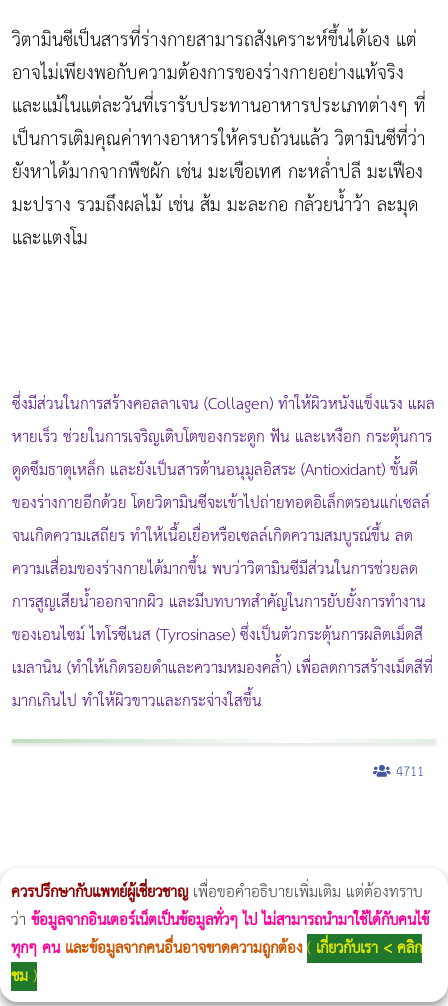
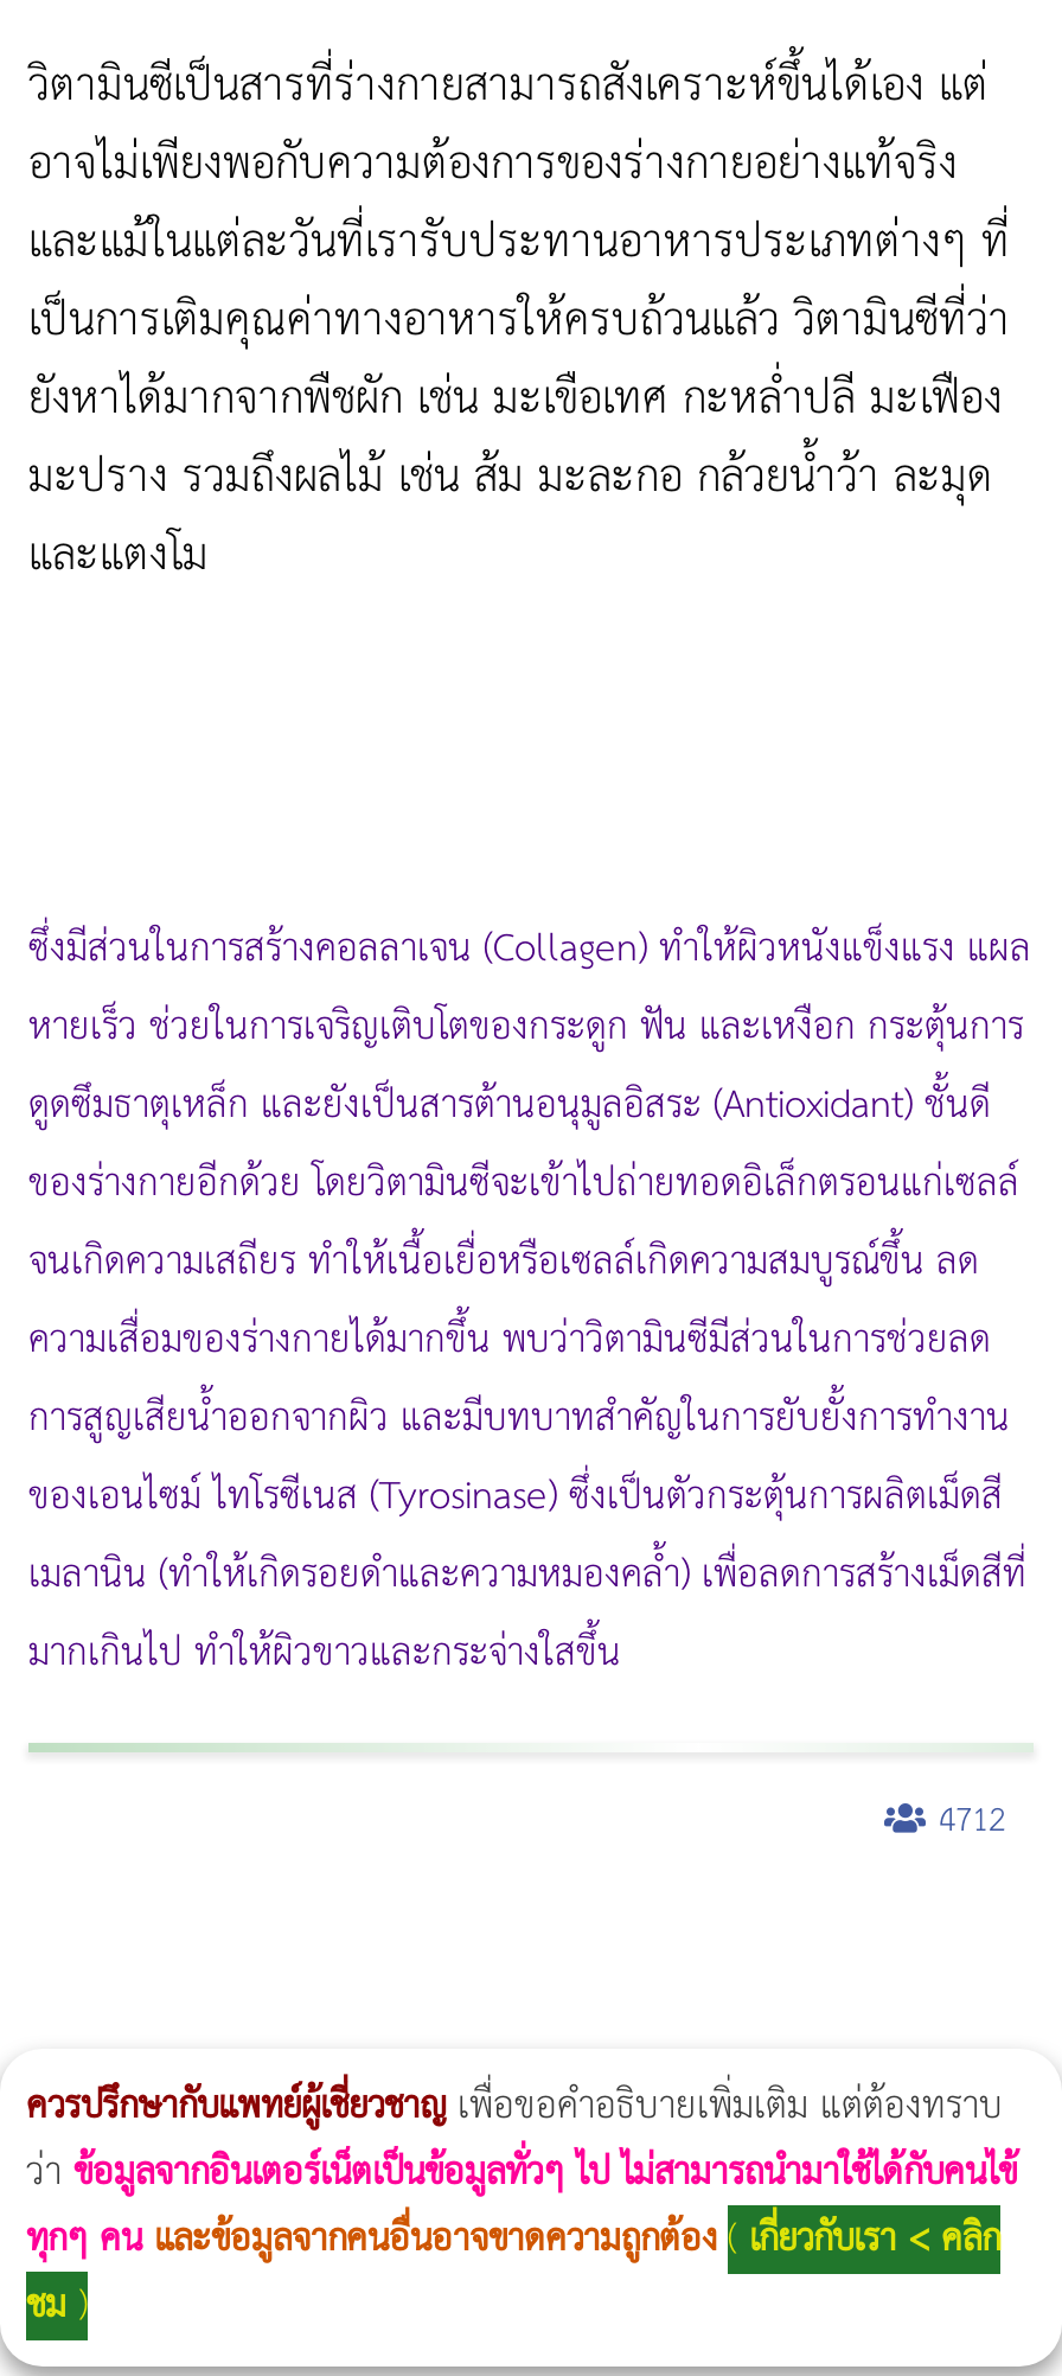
- 4711
+ 4712
